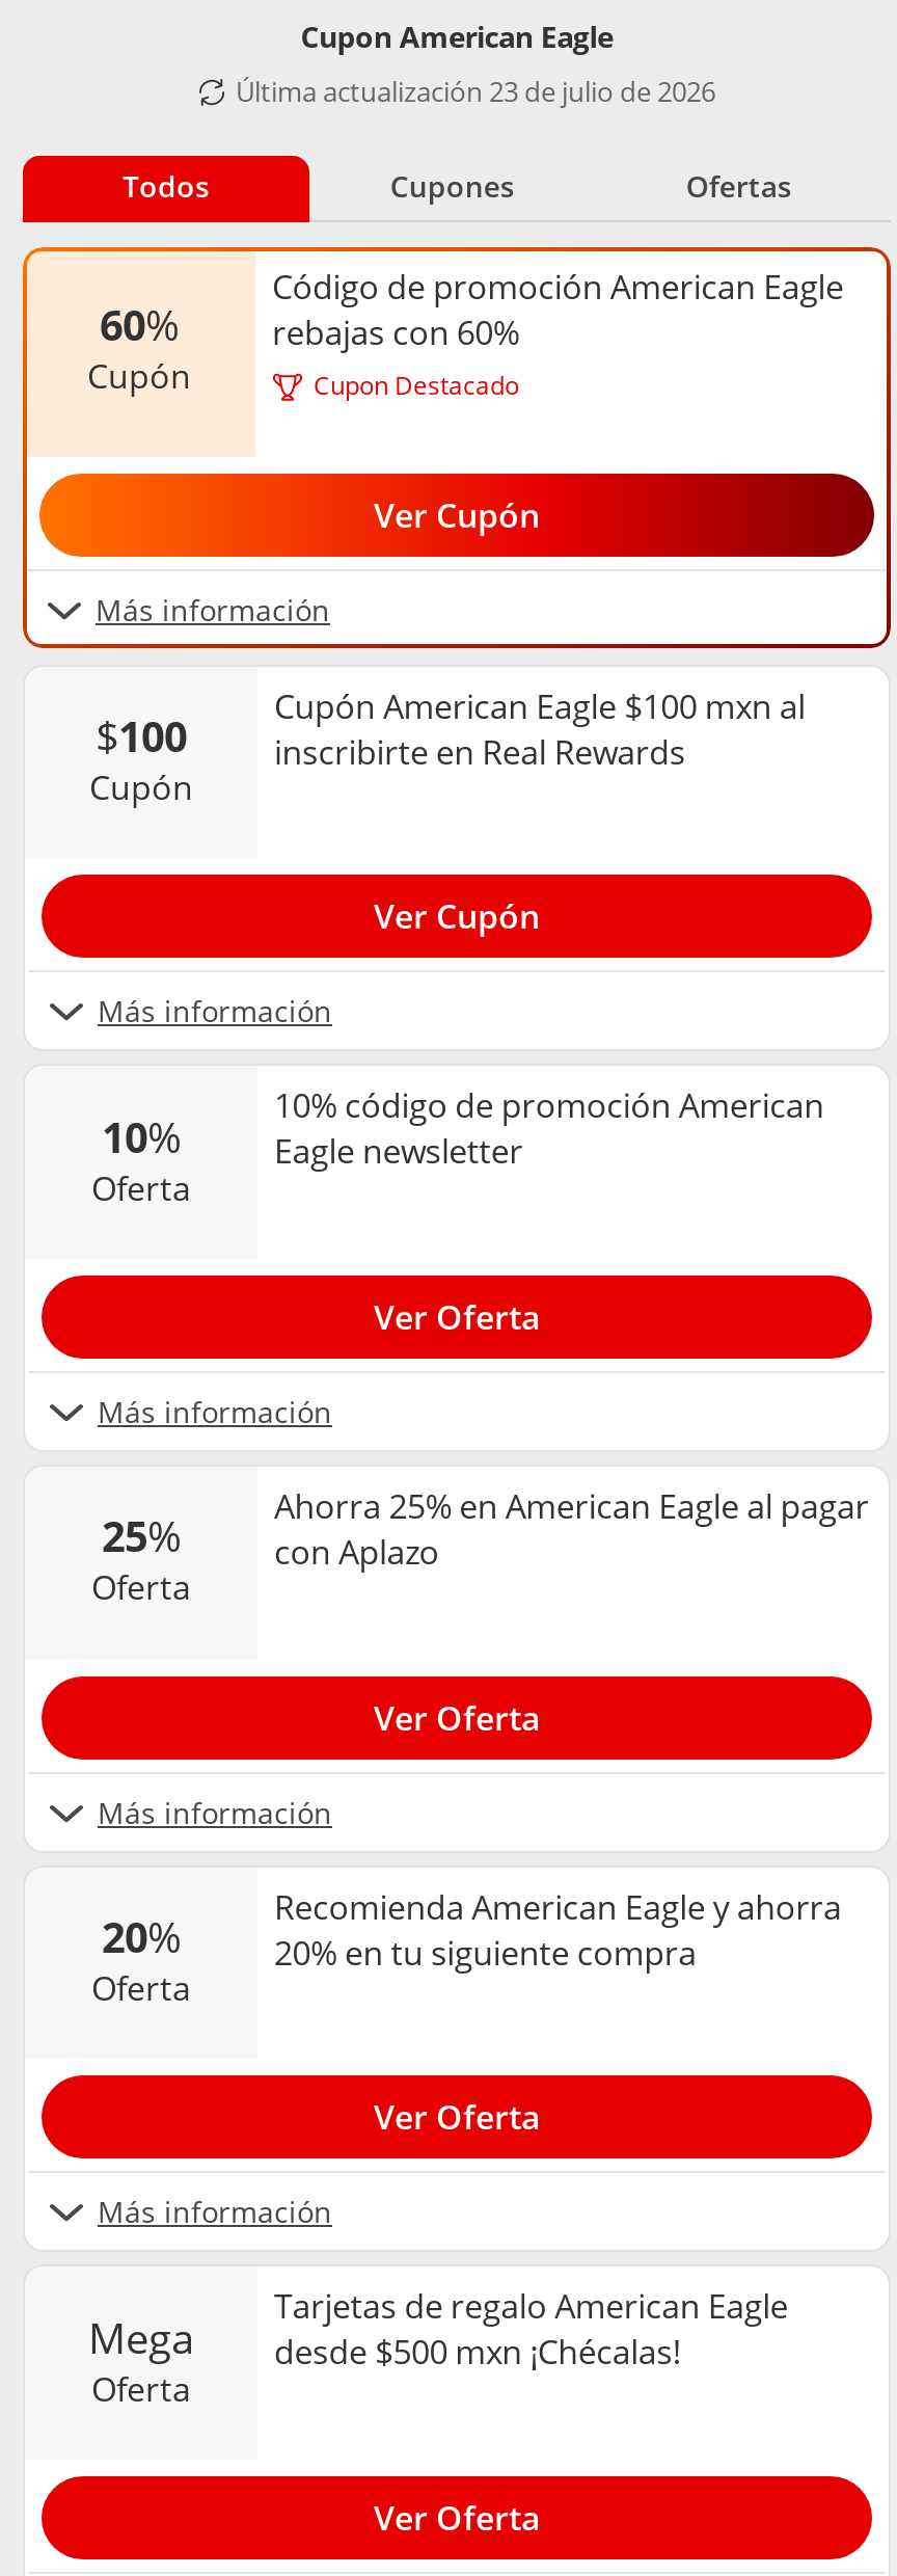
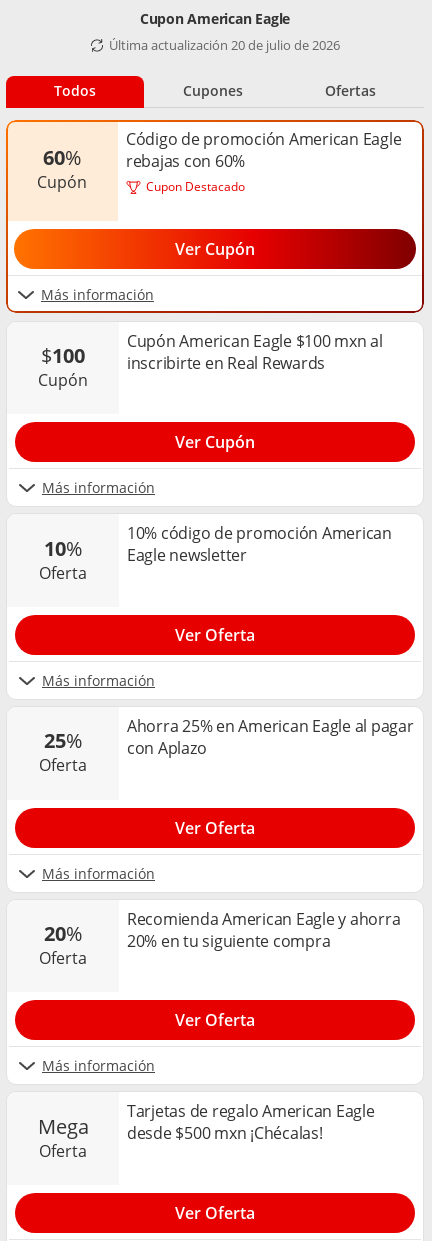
- Última actualización 23 de julio de 2026
+ Última actualización 20 de julio de 2026
